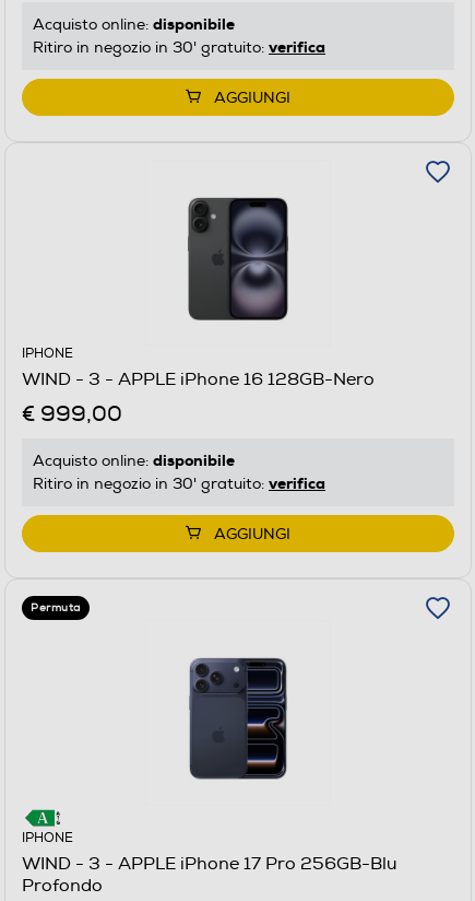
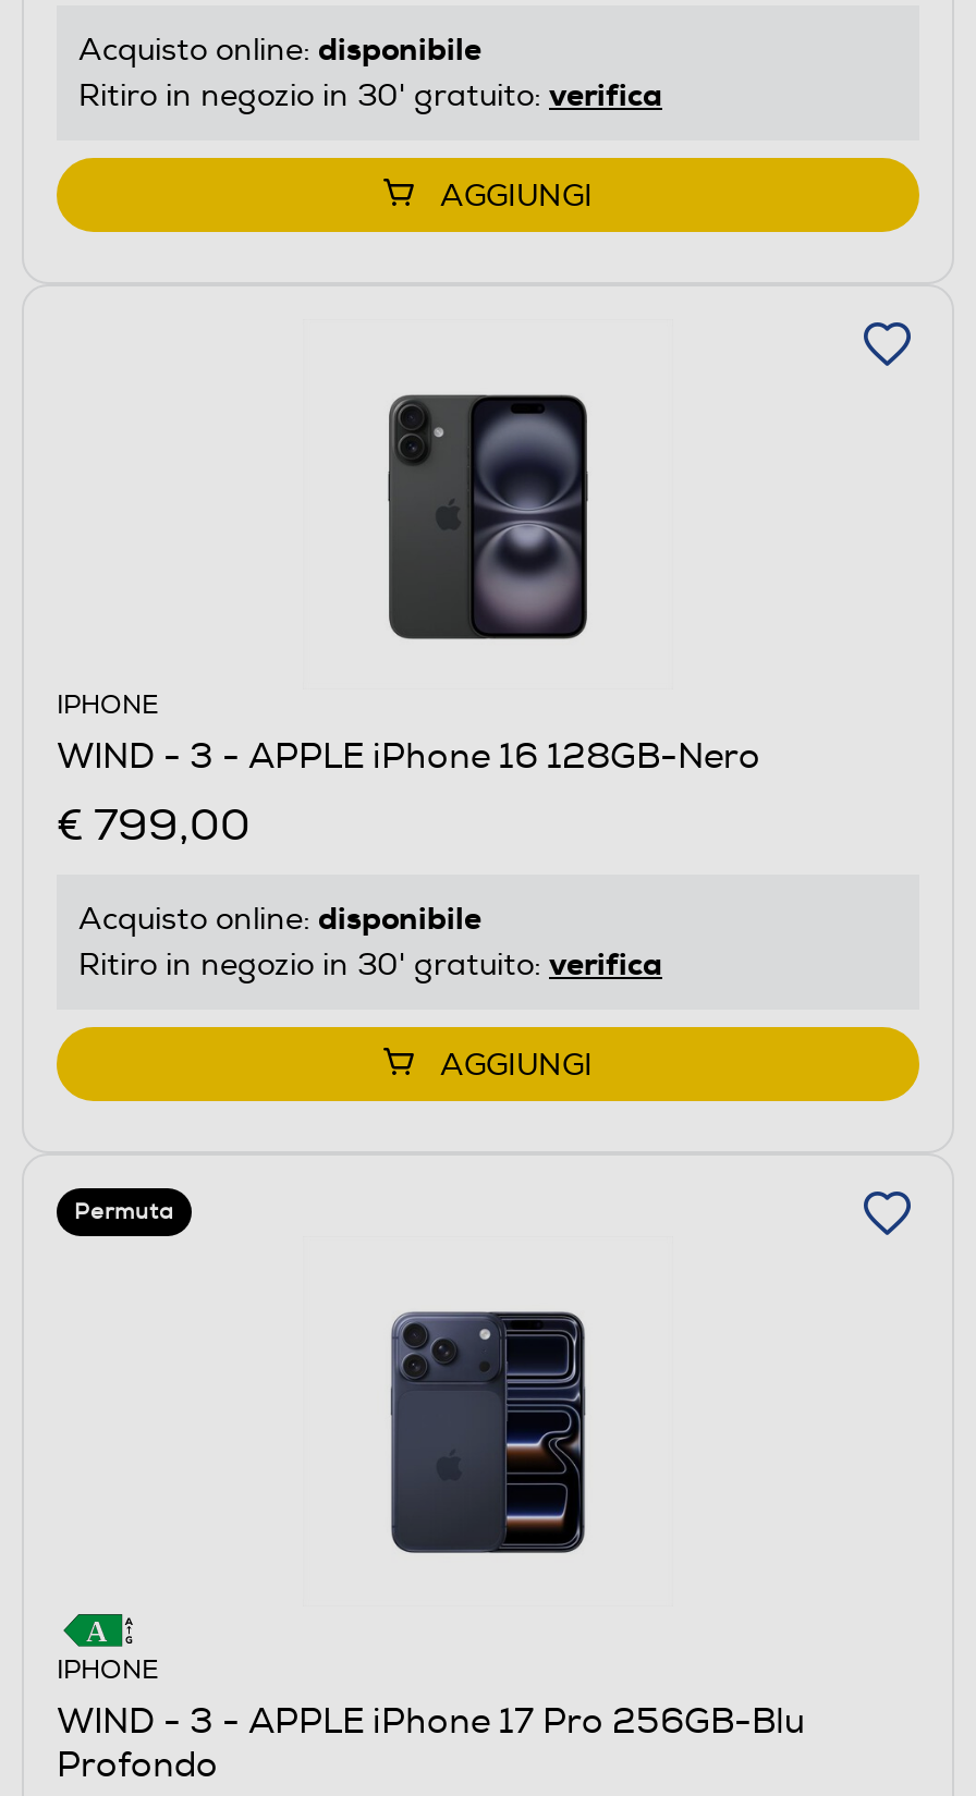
- € 999,00
+ € 799,00
